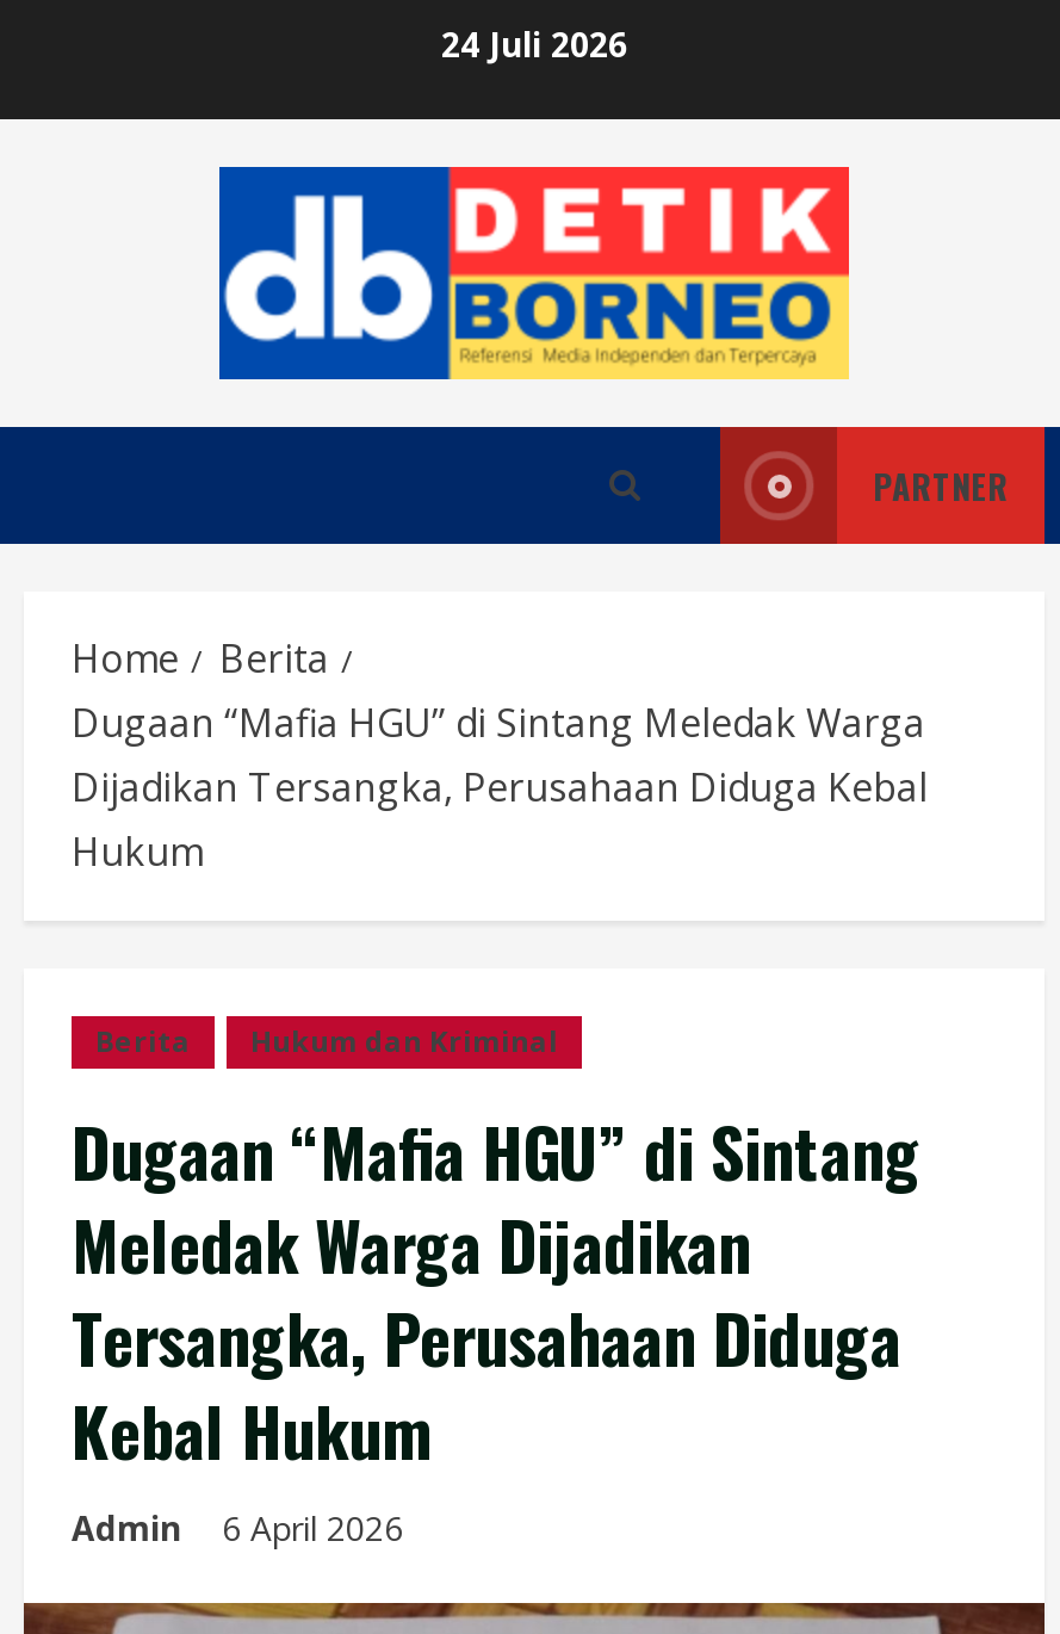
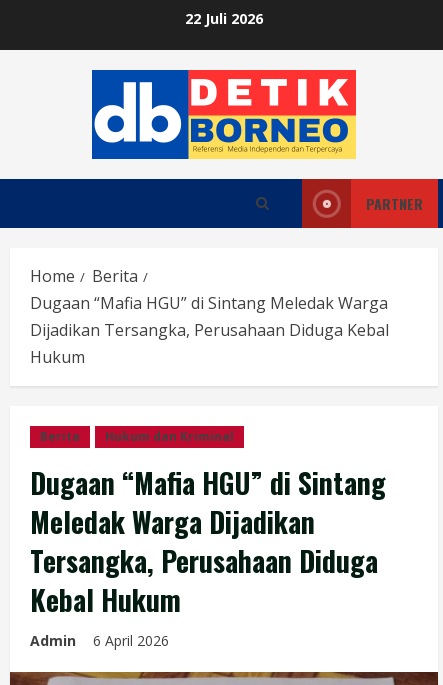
- 24 Juli 2026
+ 22 Juli 2026
